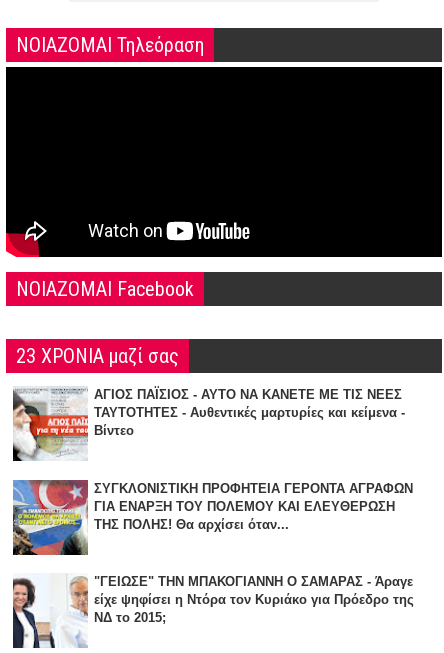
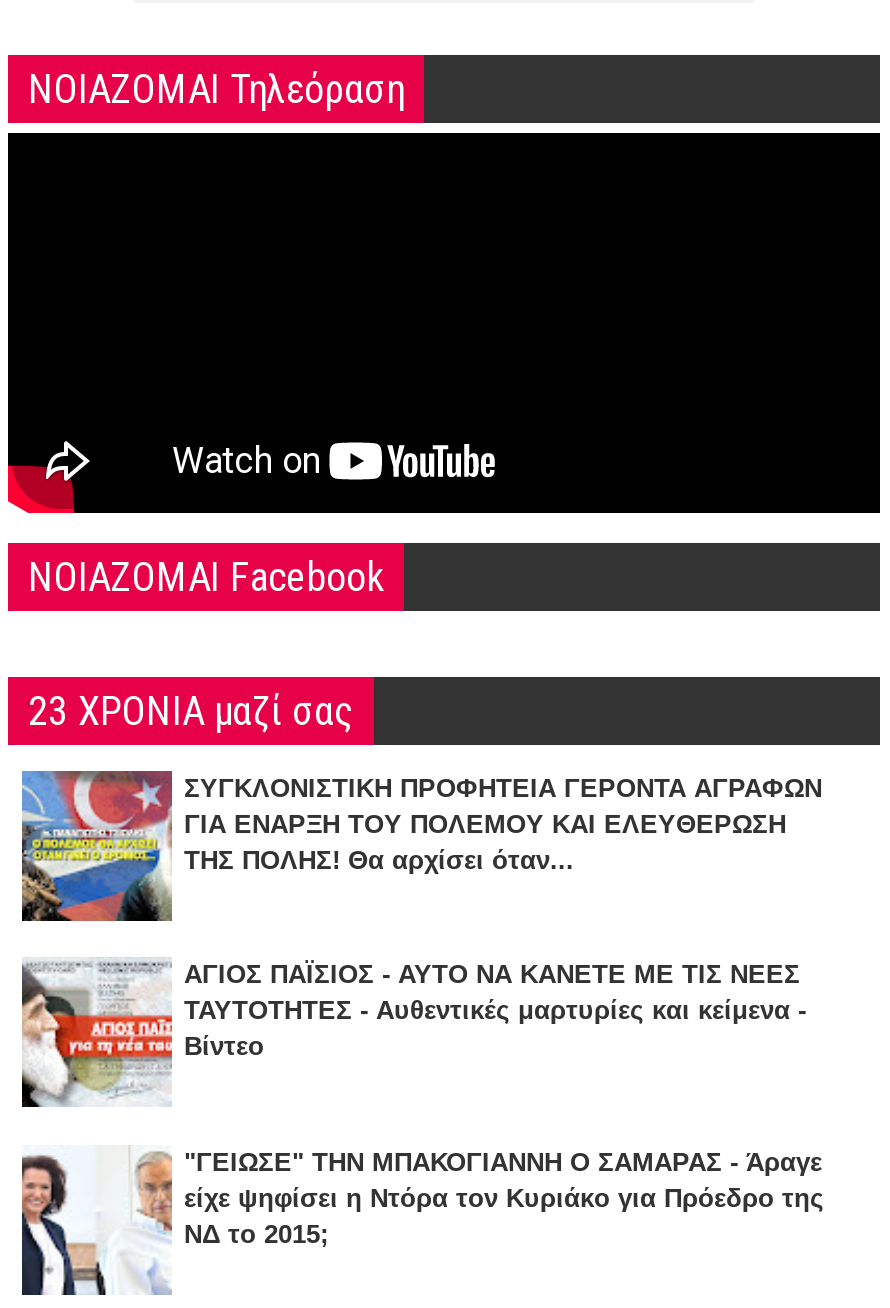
moved down: [image] | ΑΓΙΟΣ ΠΑΪΣΙΟΣ - ΑΥΤΟ ΝΑ ΚΑΝΕΤΕ ΜΕ ΤΙΣ ΝΕΕΣ | ΤΑΥΤΟΤΗΤΕΣ - Αυθεντικές μαρτυρίες και κείμενα - | Βίντεο

moved up: [image] | ΣΥΓΚΛΟΝΙΣΤΙΚΗ ΠΡΟΦΗΤΕΙΑ ΓΕΡΟΝΤΑ ΑΓΡΑΦΩΝ | ΓΙΑ ΕΝΑΡΞΗ TOY ΠΟΛΕΜΟΥ ΚΑΙ ΕΛΕΥΘΕΡΩΣΗ | ΤΗΣ ΠΟΛΗΣ! Θα αρχίσει όταν...
